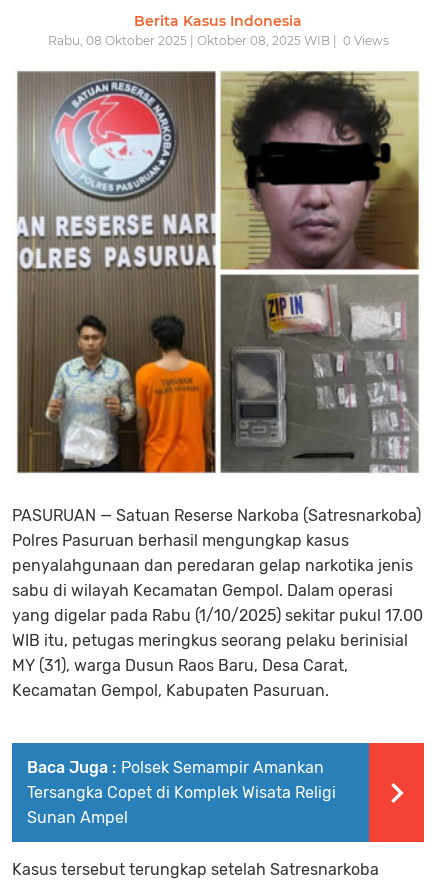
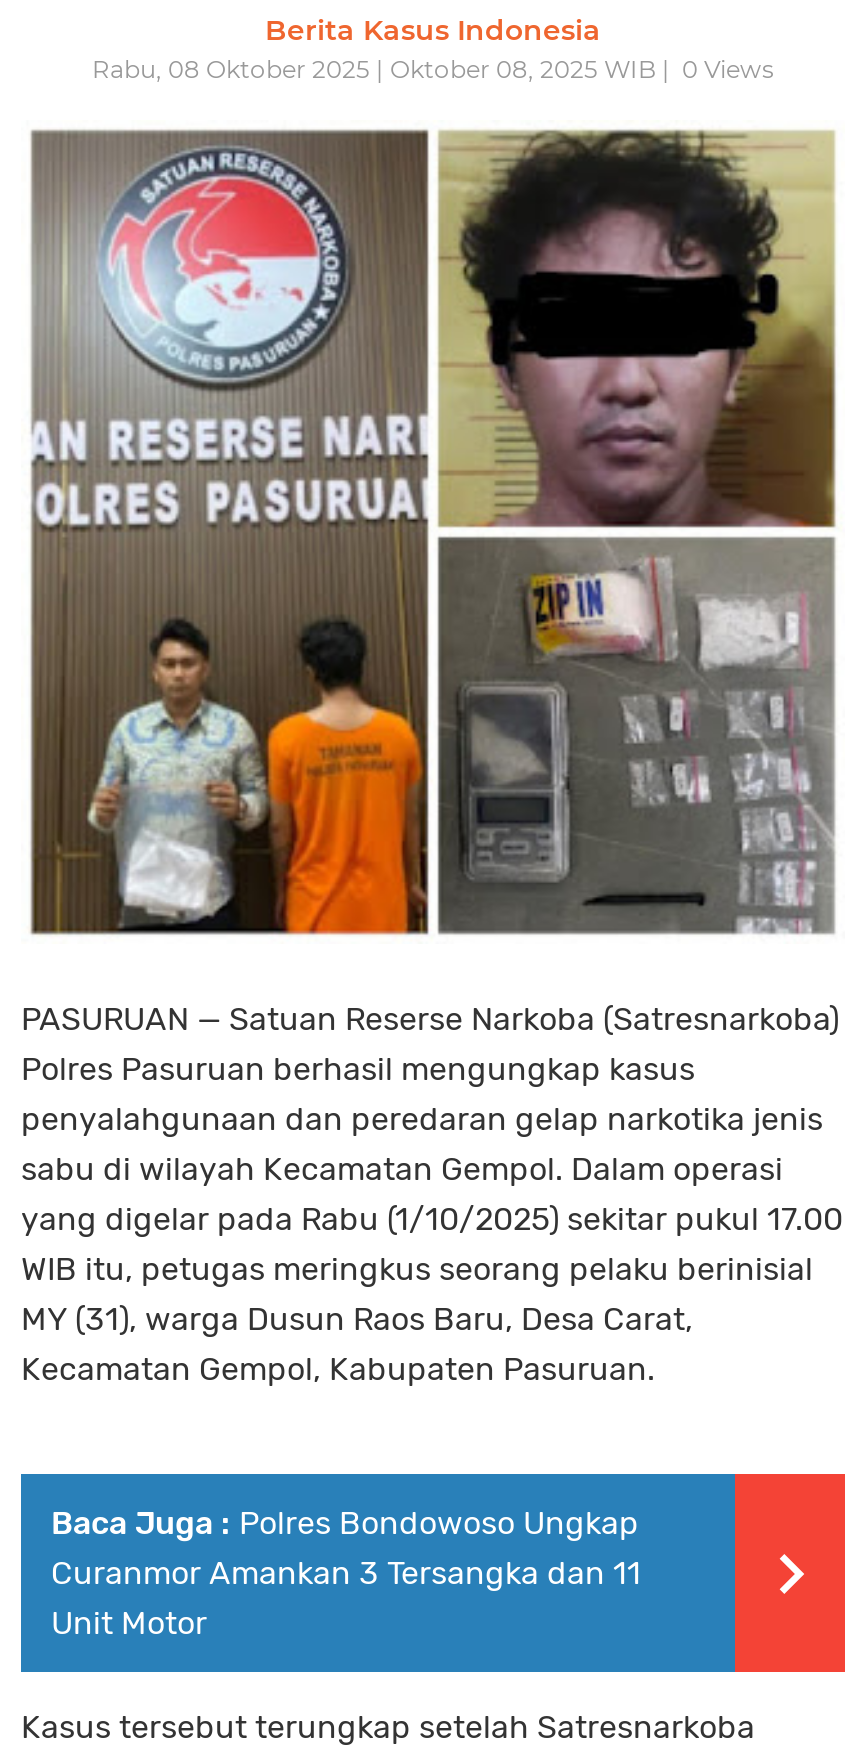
- Baca Juga : Polsek Semampir Amankan
- Tersangka Copet di Komplek Wisata Religi
- Sunan Ampel
+ Baca Juga : Polres Bondowoso Ungkap
+ Curanmor Amankan 3 Tersangka dan 11
+ Unit Motor
